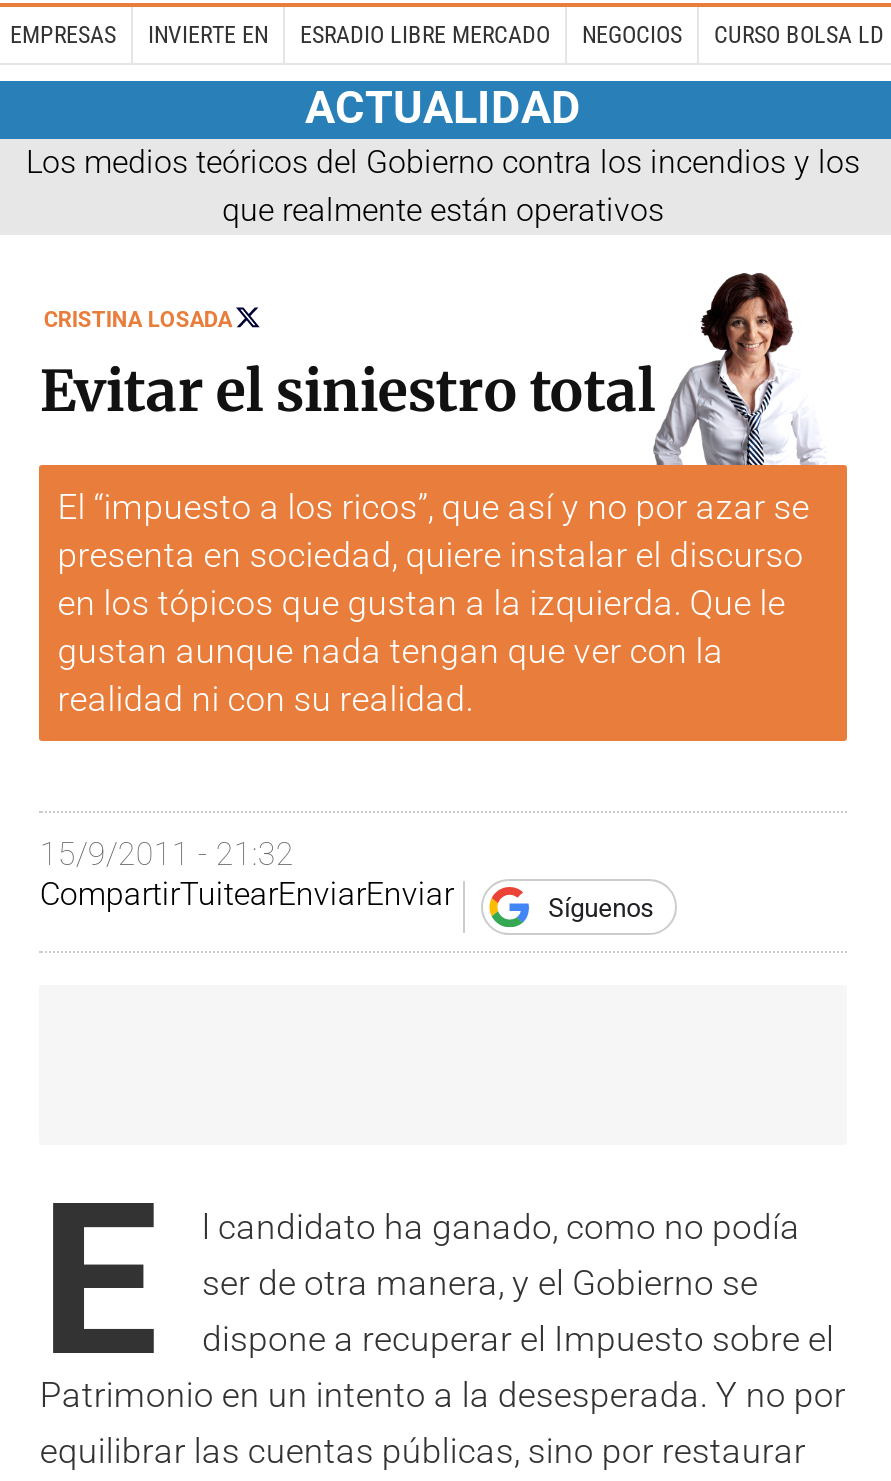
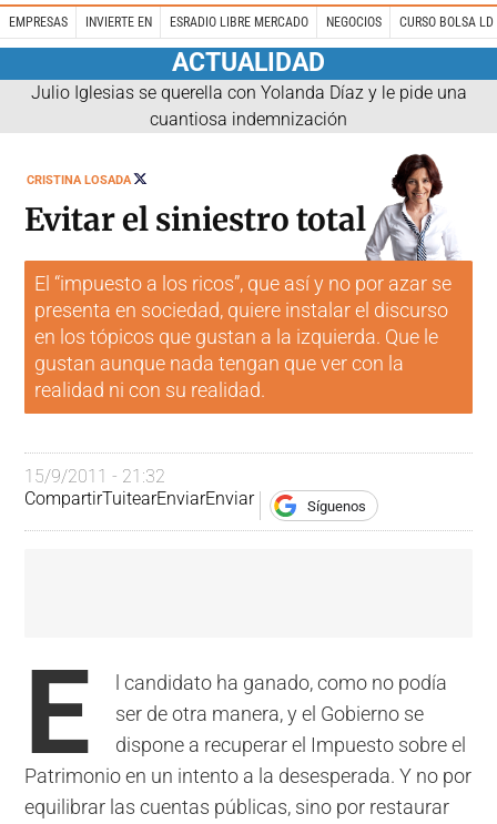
- Los medios teóricos del Gobierno contra los incendios y los
- que realmente están operativos
+ Julio Iglesias se querella con Yolanda Díaz y le pide una
+ cuantiosa indemnización
